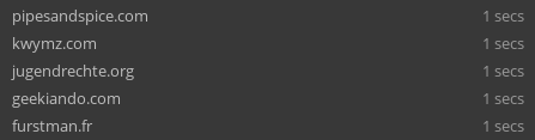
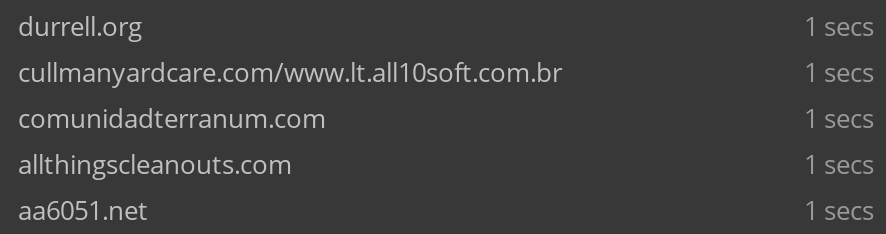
- pipesandspice.com
+ durrell.org

- kwymz.com
+ cullmanyardcare.com/www.lt.all10soft.com.br

- jugendrechte.org
+ comunidadterranum.com

- geekiando.com
+ allthingscleanouts.com

- furstman.fr
+ aa6051.net
